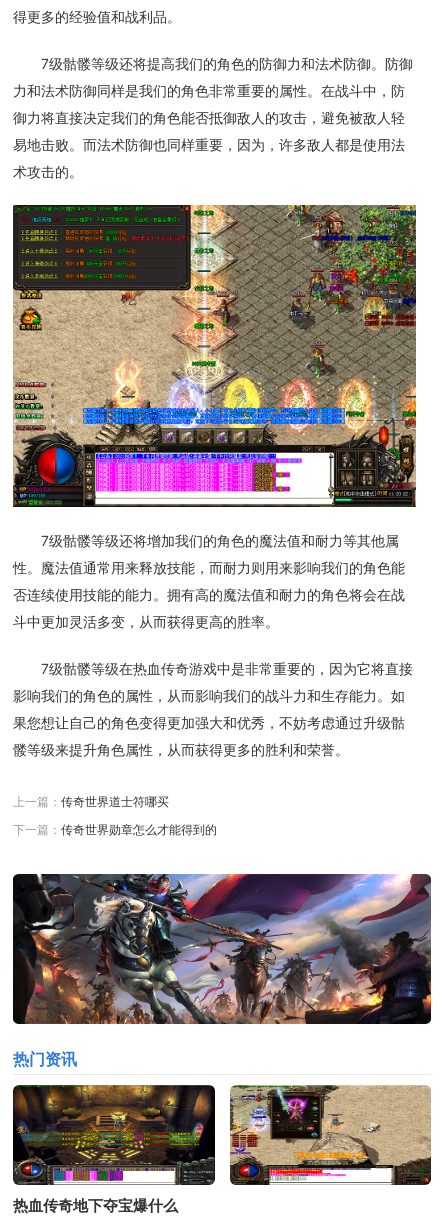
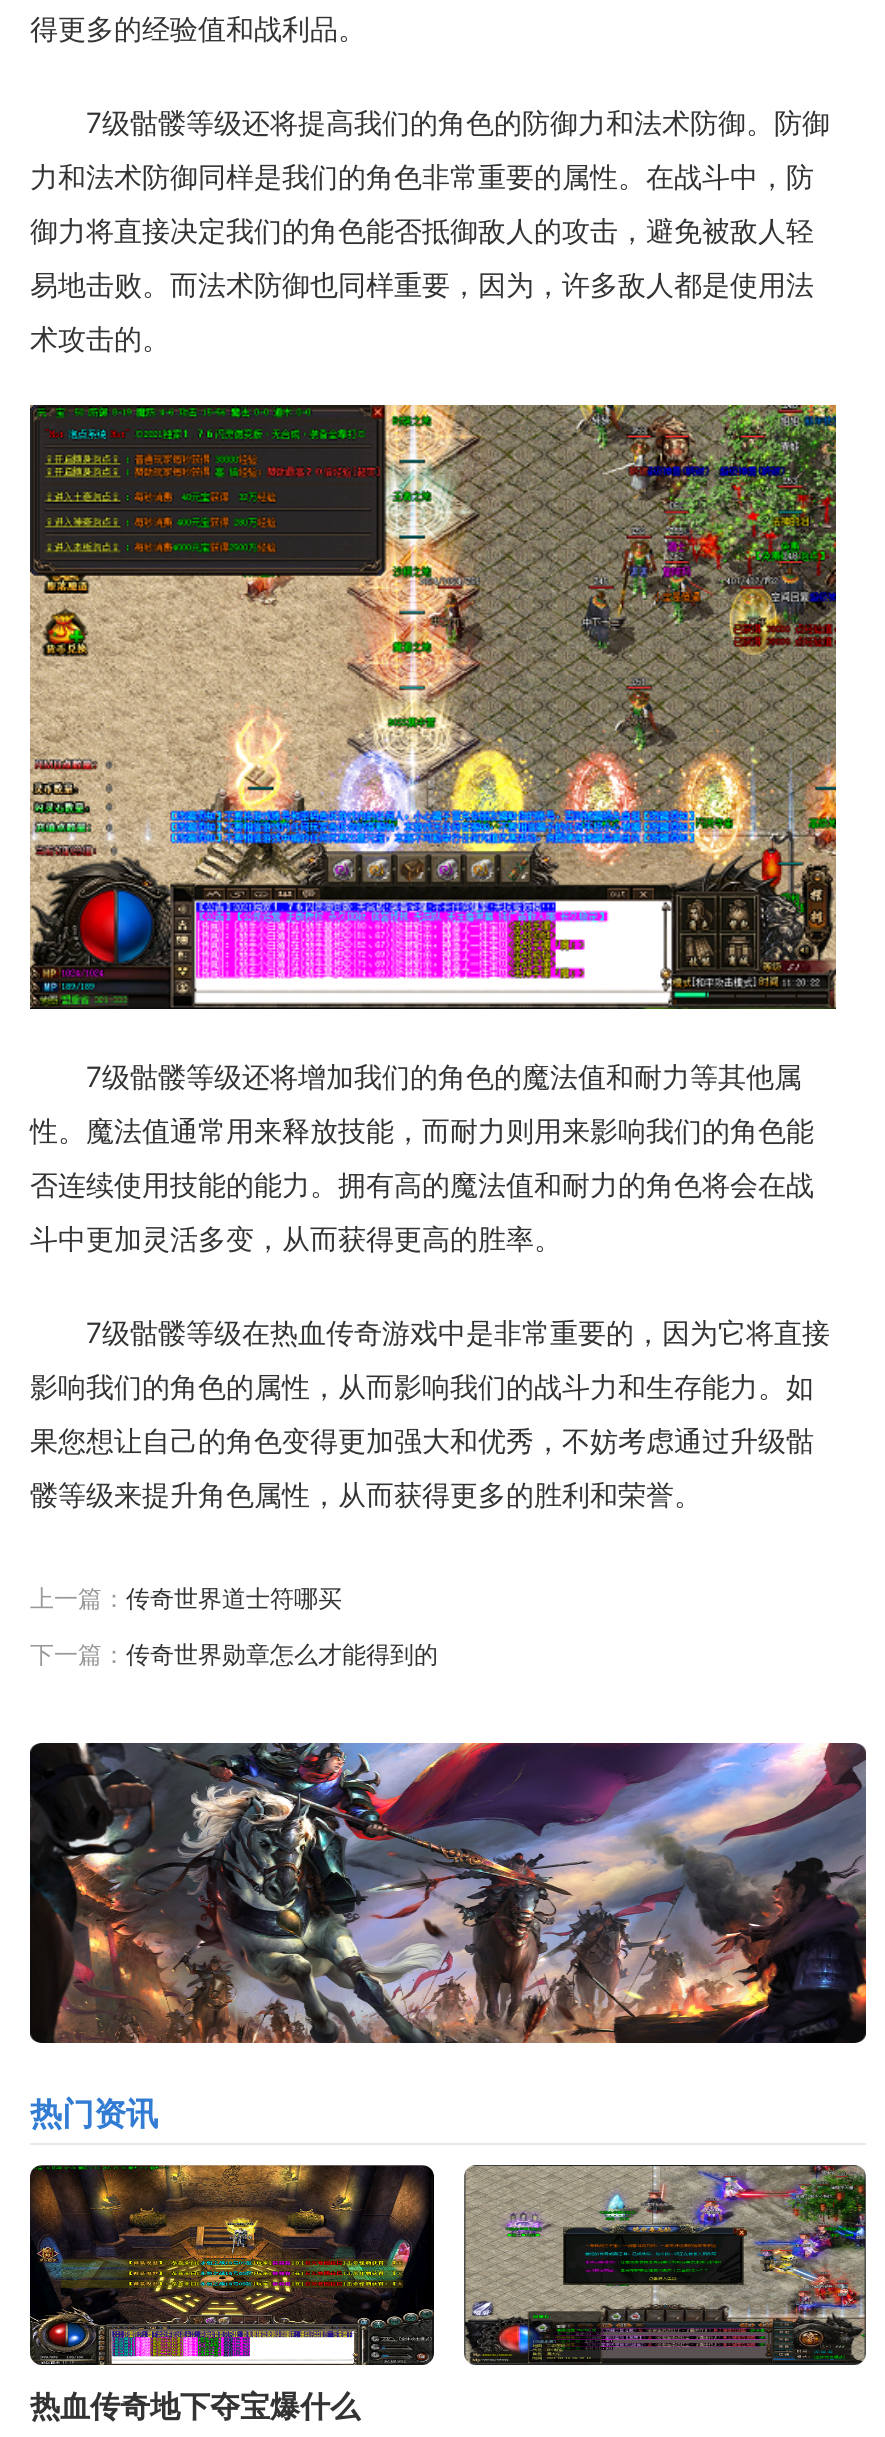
- [image]
+ [image]
